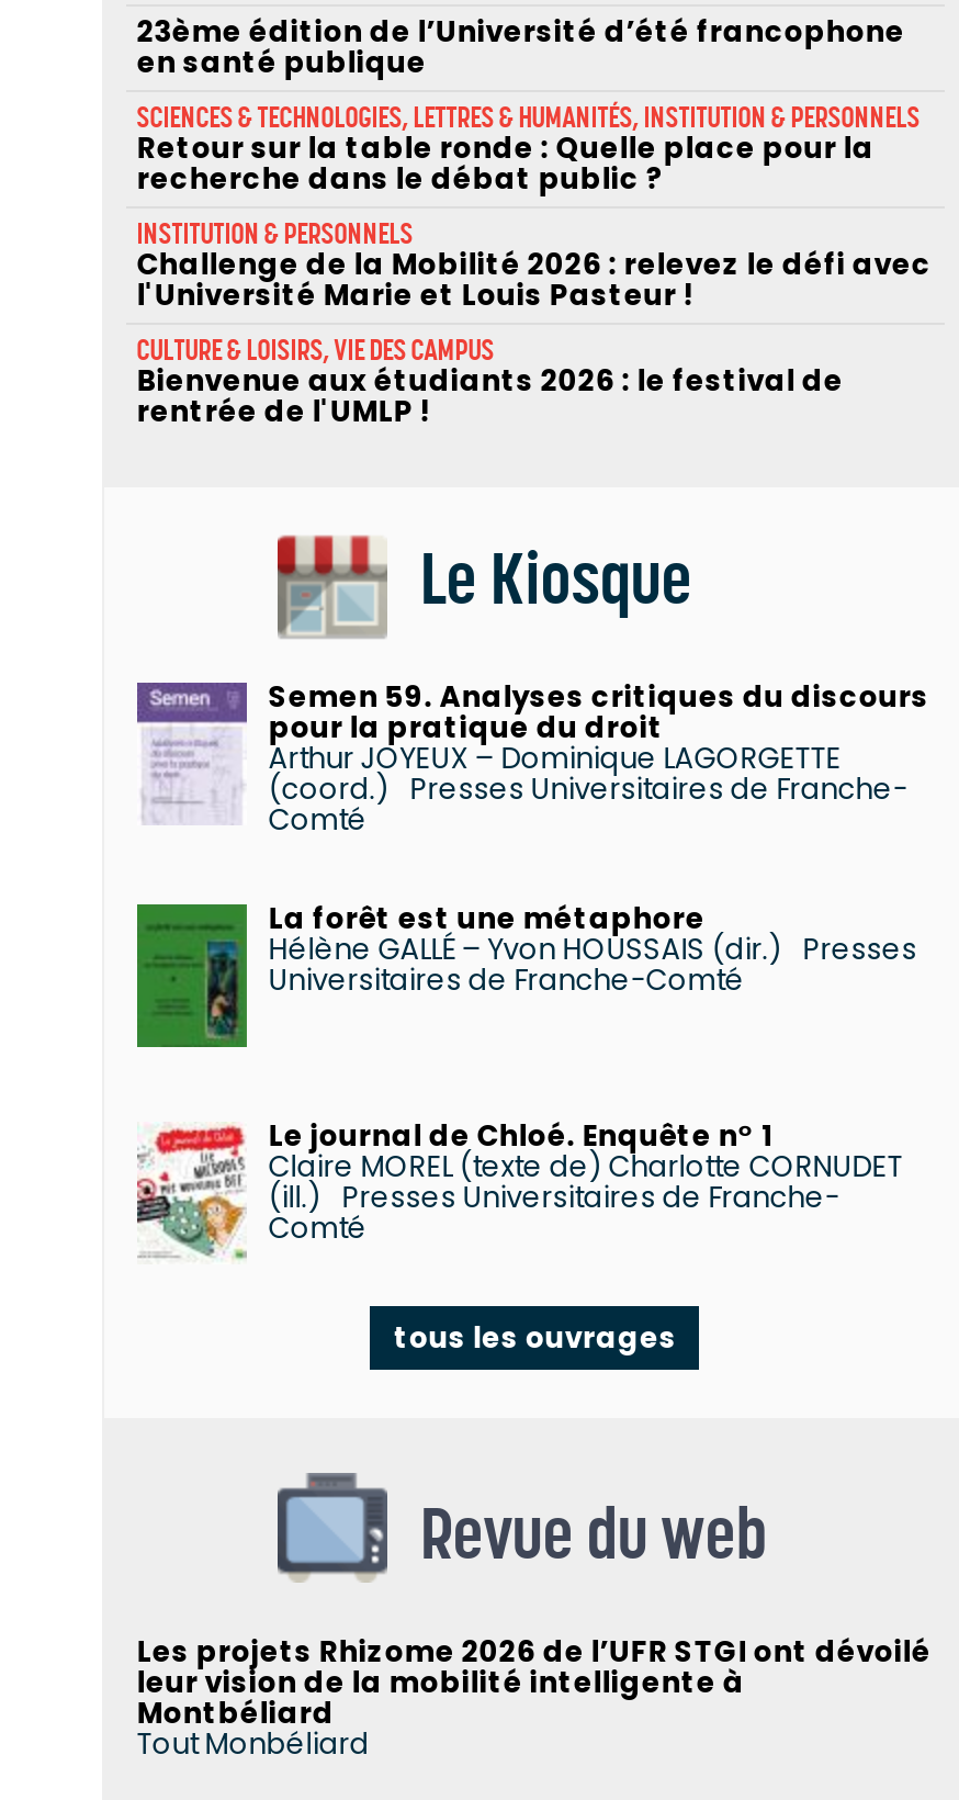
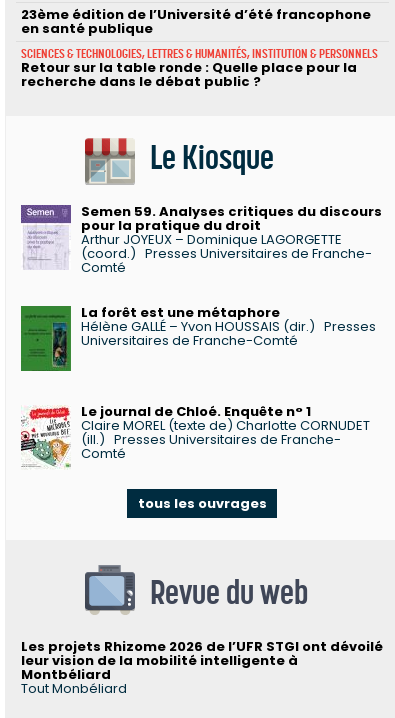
- INSTITUTION & PERSONNELS
- Challenge de la Mobilité 2026 : relevez le défi avec
- l'Université Marie et Louis Pasteur !
- CULTURE & LOISIRS, VIE DES CAMPUS
- Bienvenue aux étudiants 2026 : le festival de
- rentrée de l'UMLP !
